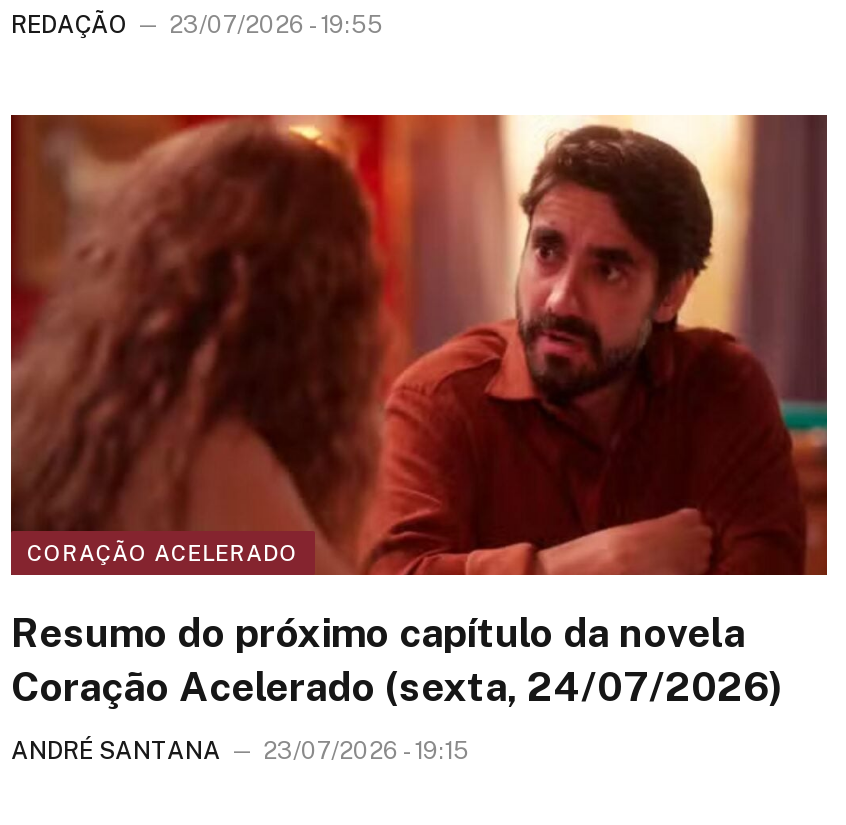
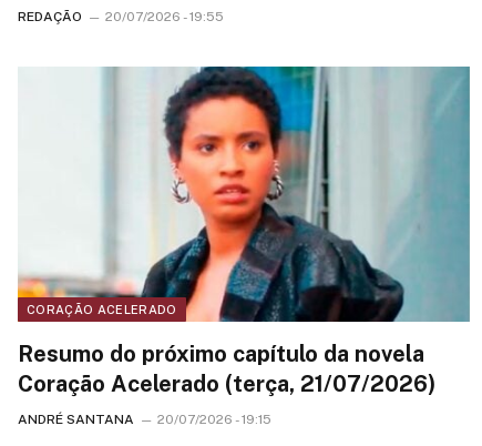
- REDAÇÃO 23/07/2026 - 19:55
+ REDAÇÃO 20/07/2026 - 19:55

- [image]
+ [image]

- Coração Acelerado (sexta, 24/07/2026)
+ Coração Acelerado (terça, 21/07/2026)

- ANDRÉ SANTANA 23/07/2026 - 19:15
+ ANDRÉ SANTANA 20/07/2026 - 19:15
